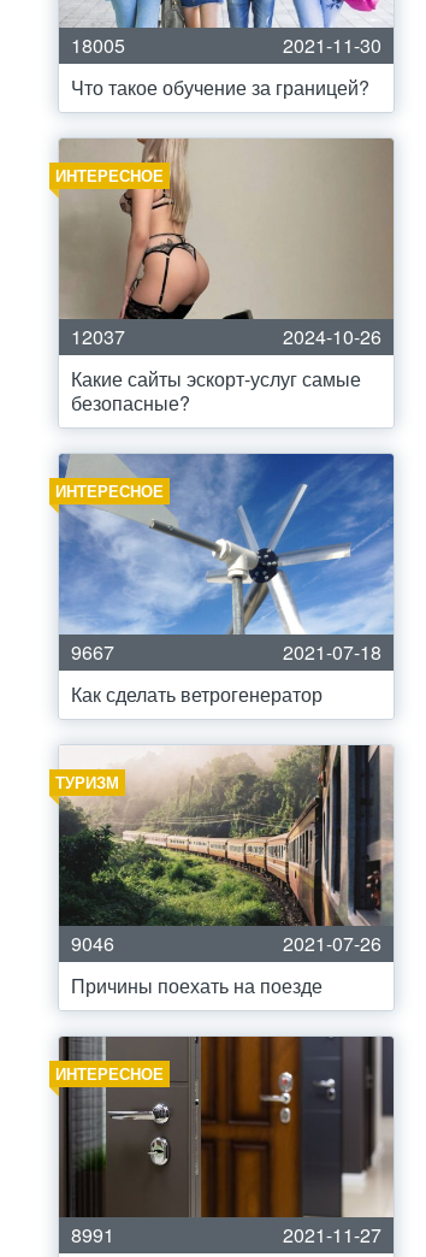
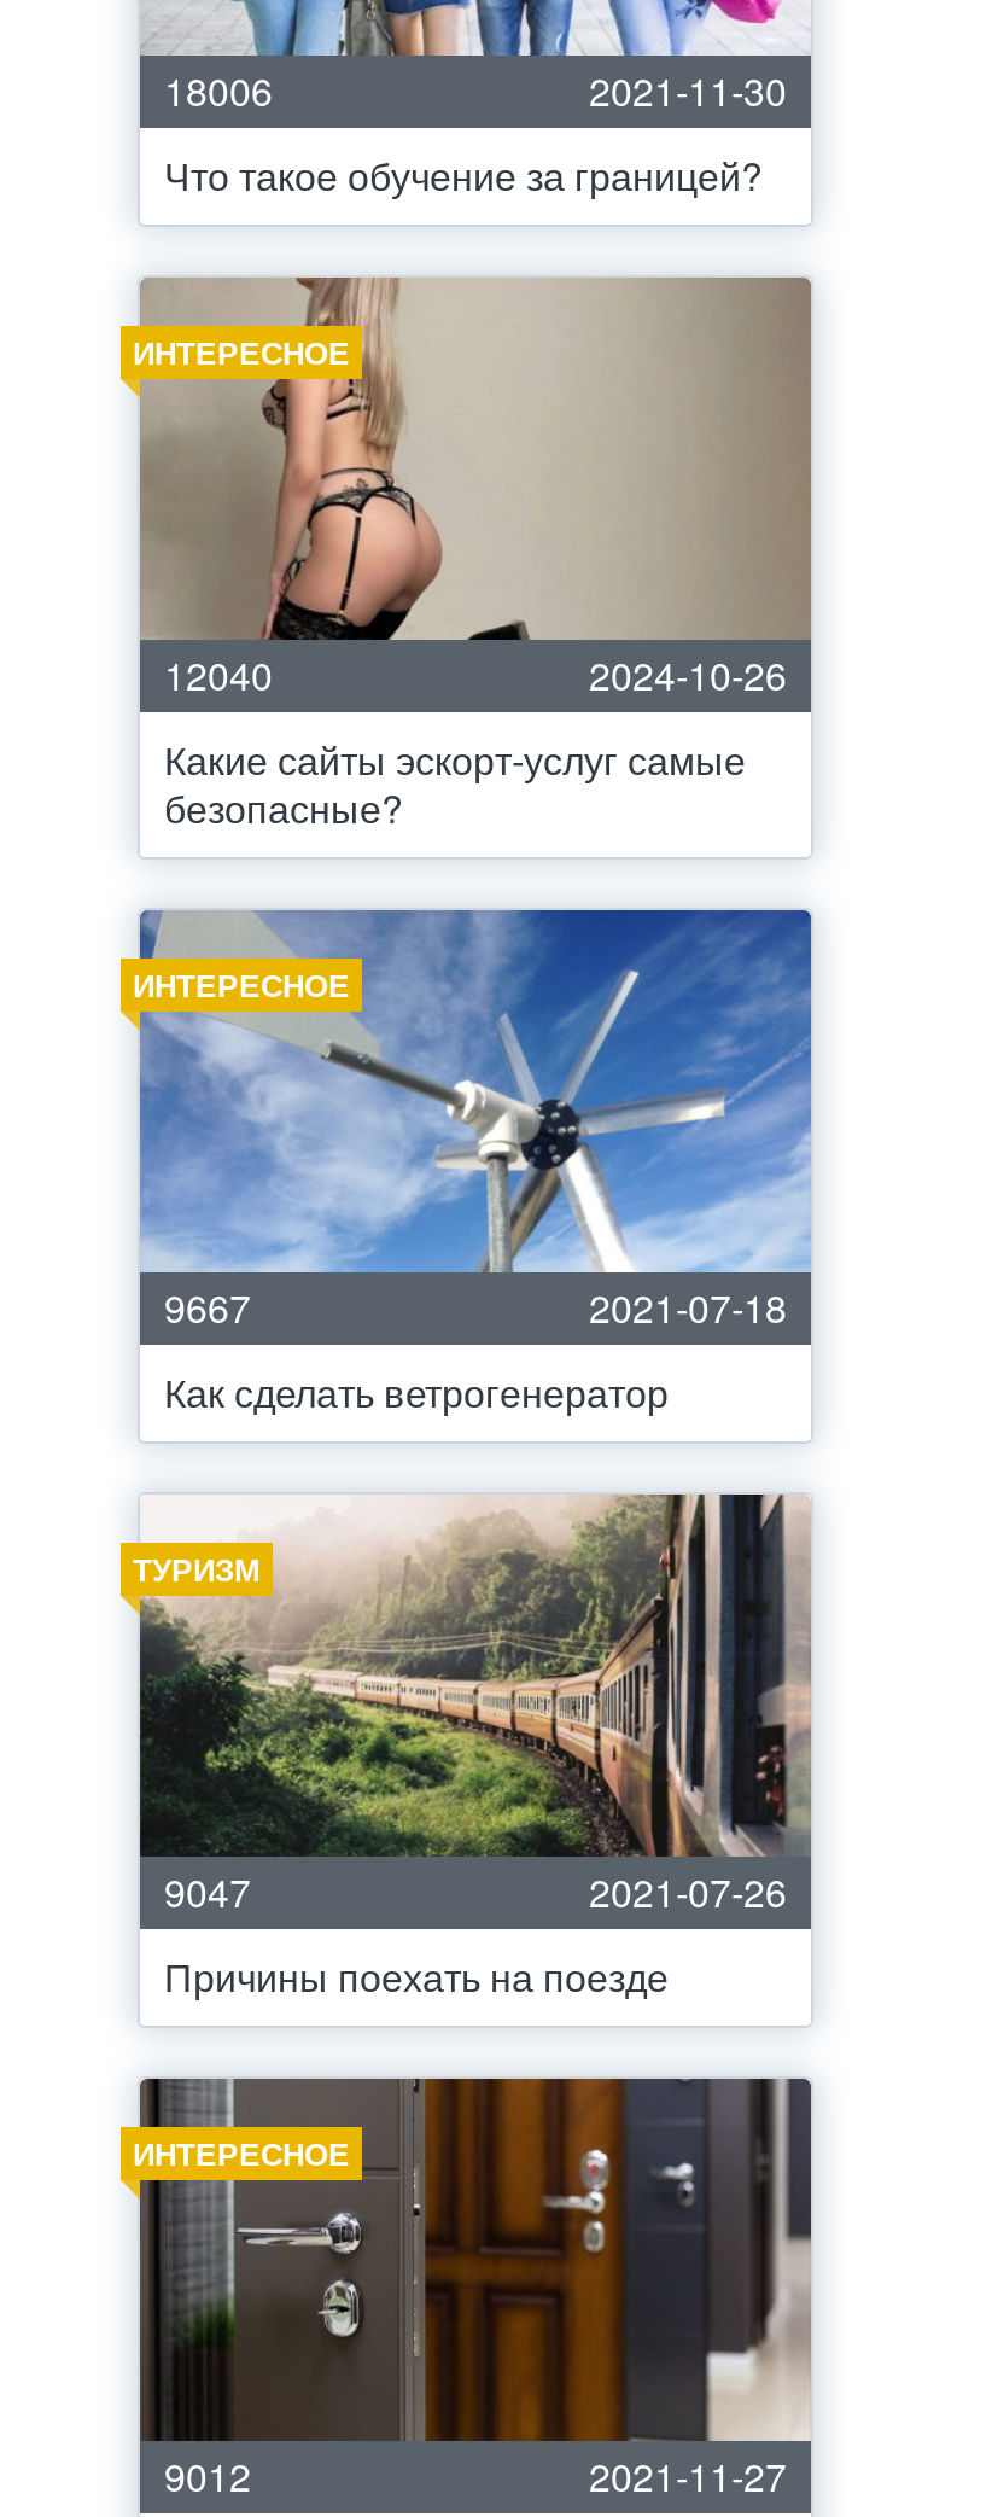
- 18005
+ 18006

- 12037
+ 12040

- 9046
+ 9047

- 8991
+ 9012
